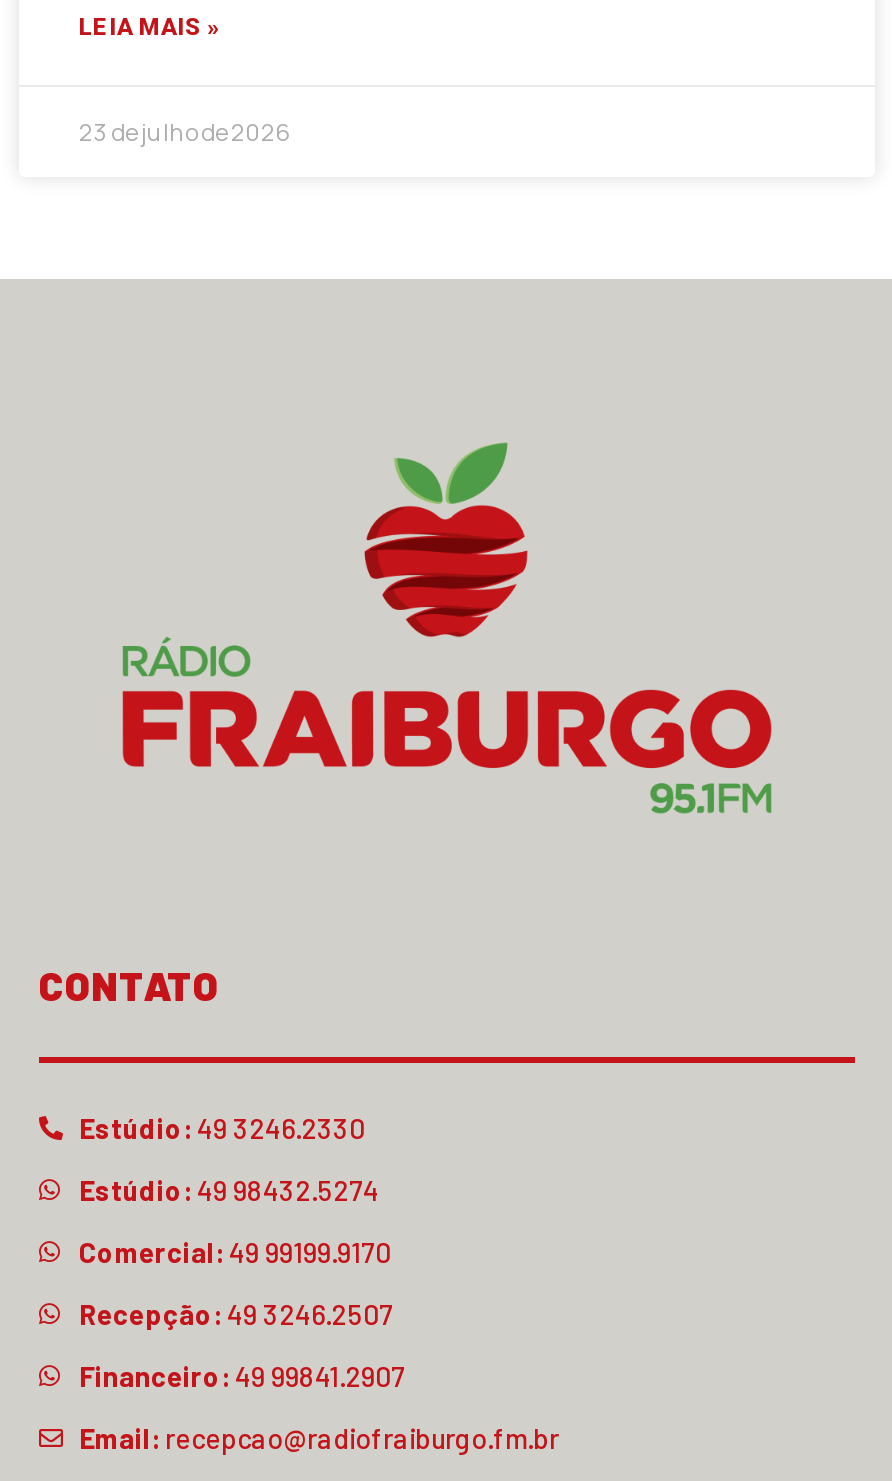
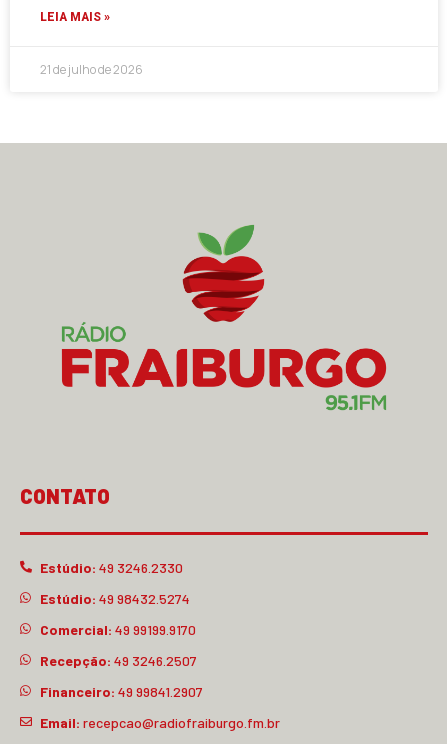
- 23 de julho de 2026
+ 21 de julho de 2026
